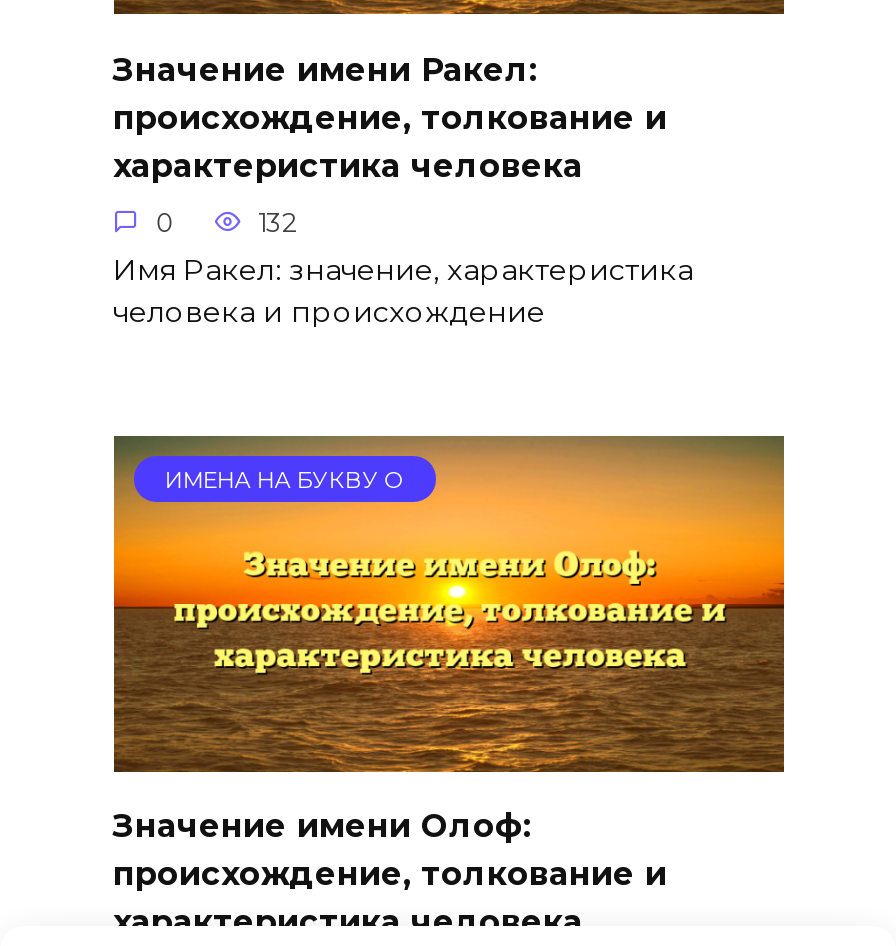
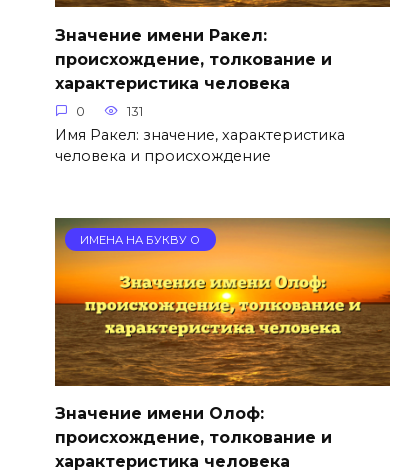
- 132
+ 131
